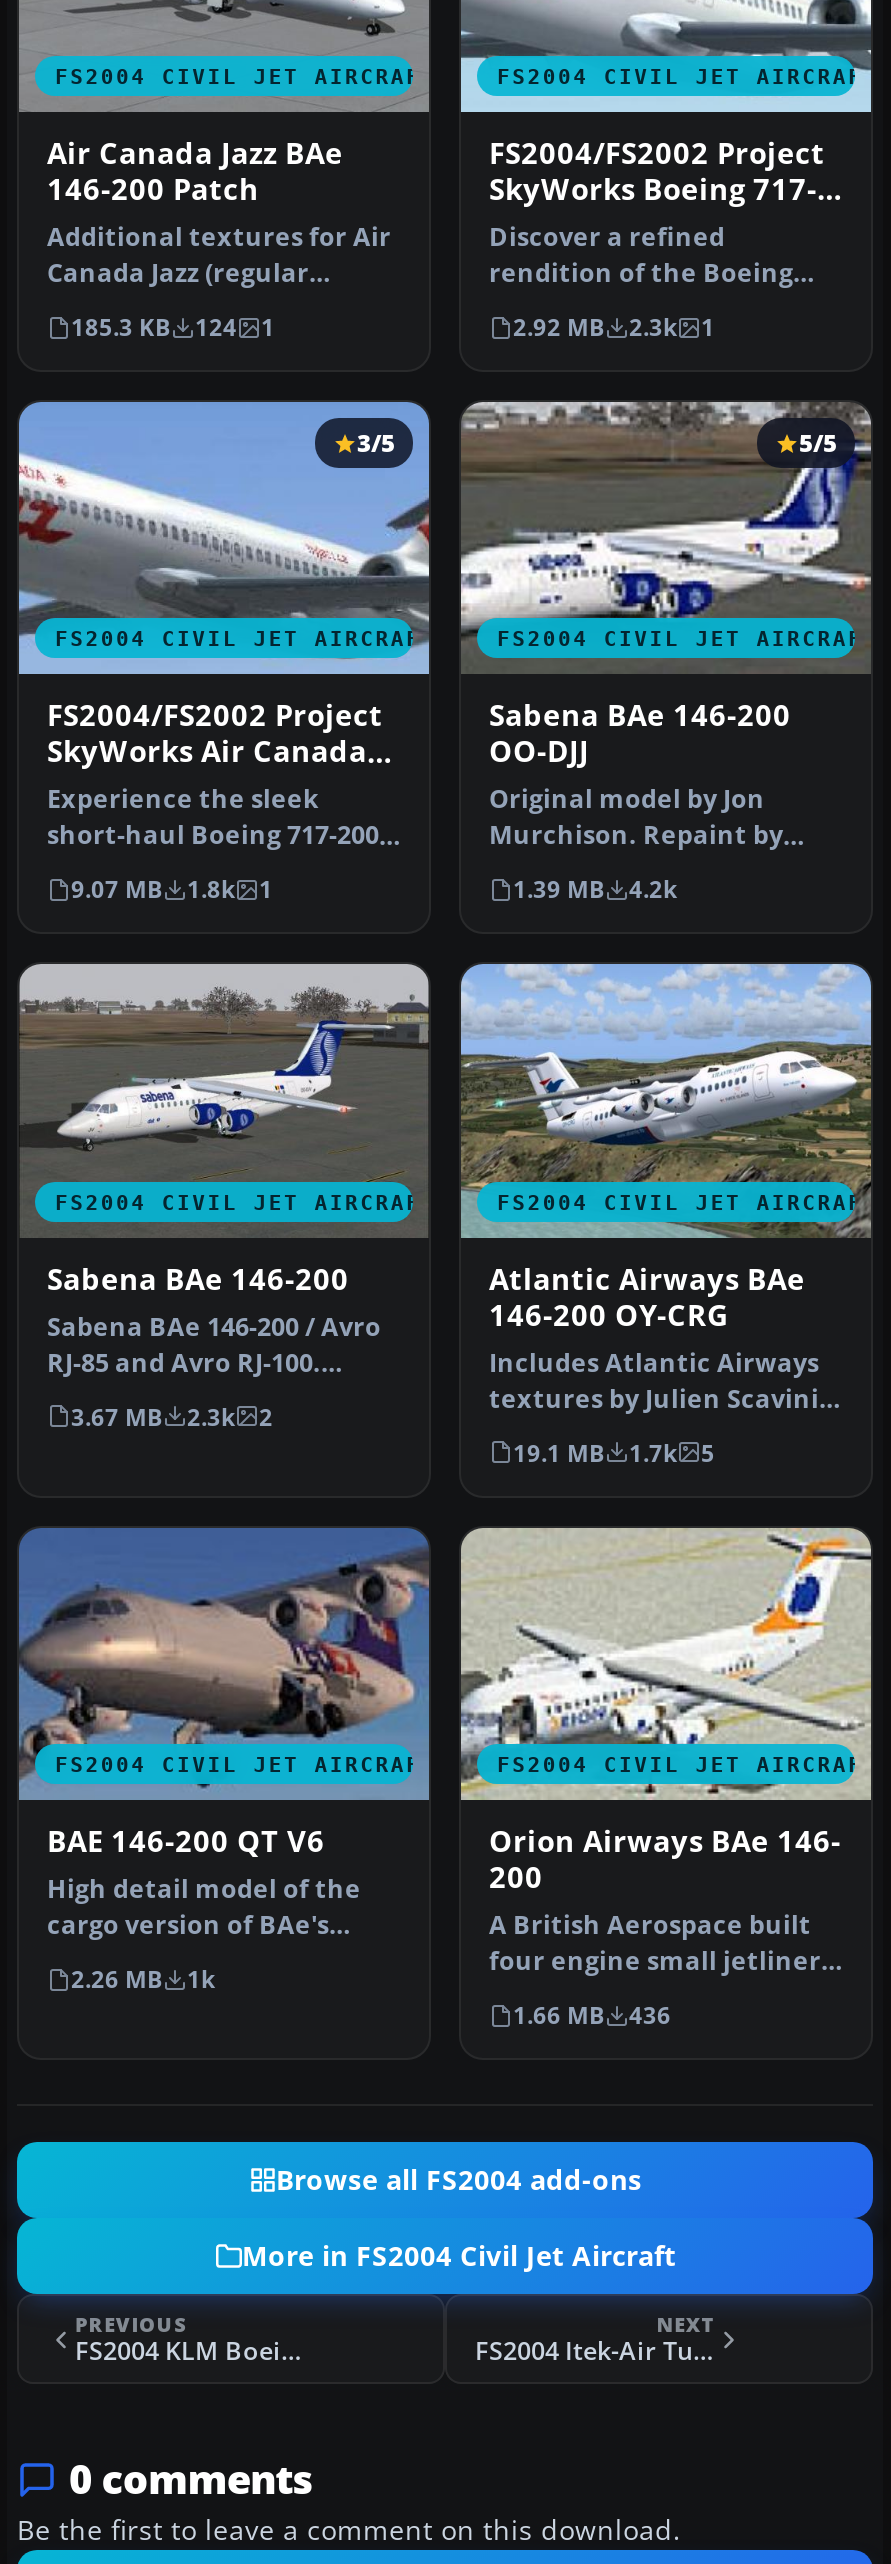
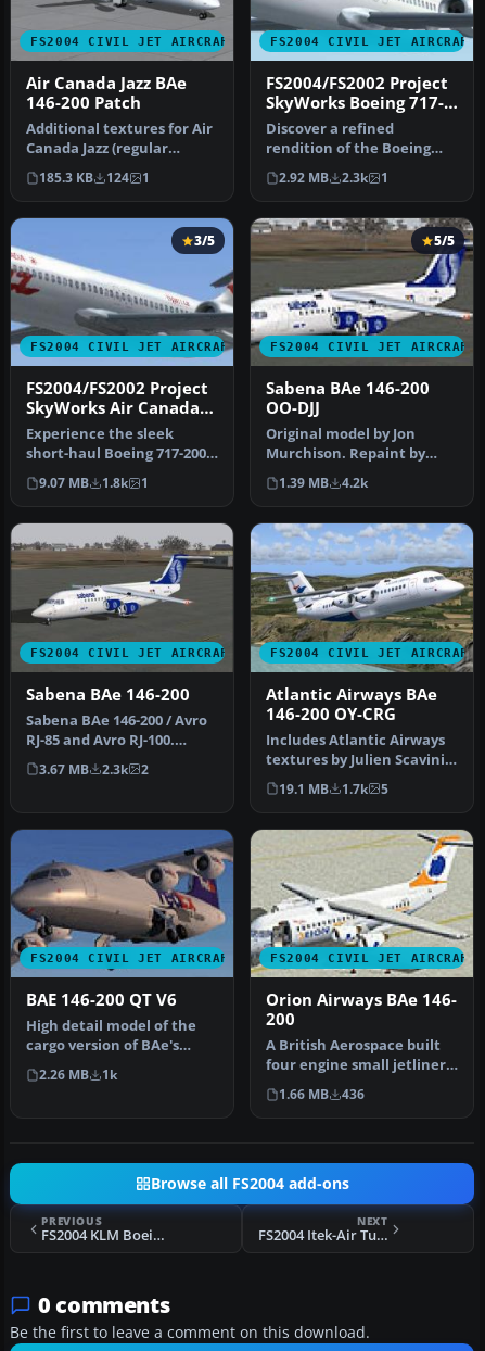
- More in FS2004 Civil Jet Aircraft
